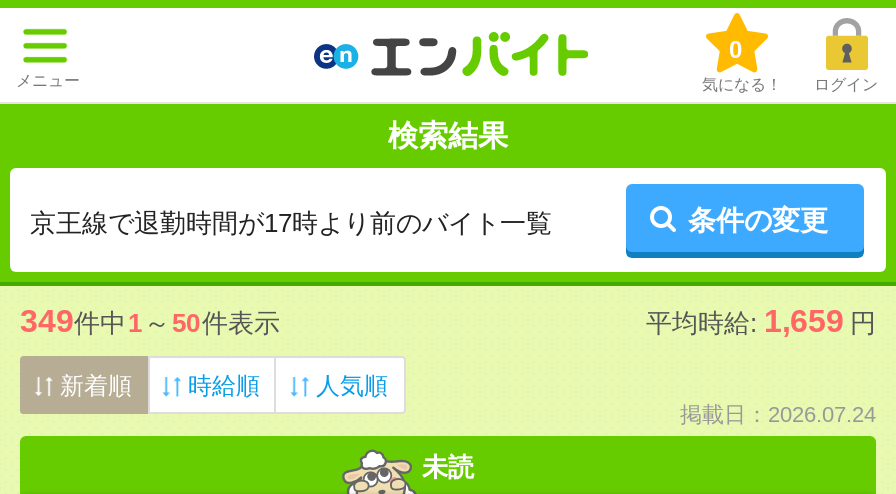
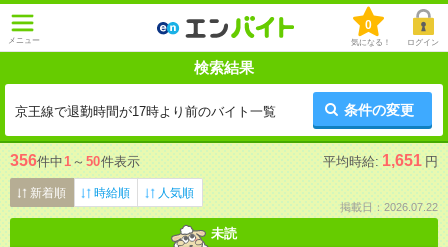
- 349件中1～50件表示
+ 356件中1～50件表示

- 平均時給: 1,659 円
+ 平均時給: 1,651 円

- 掲載日：2026.07.24
+ 掲載日：2026.07.22
